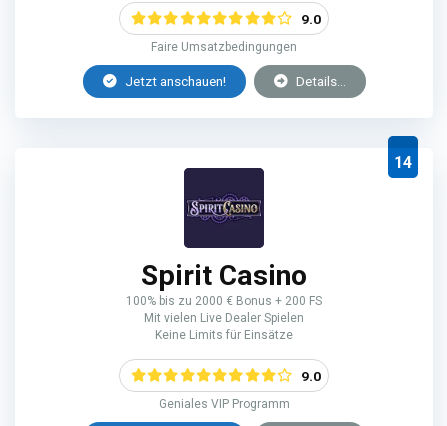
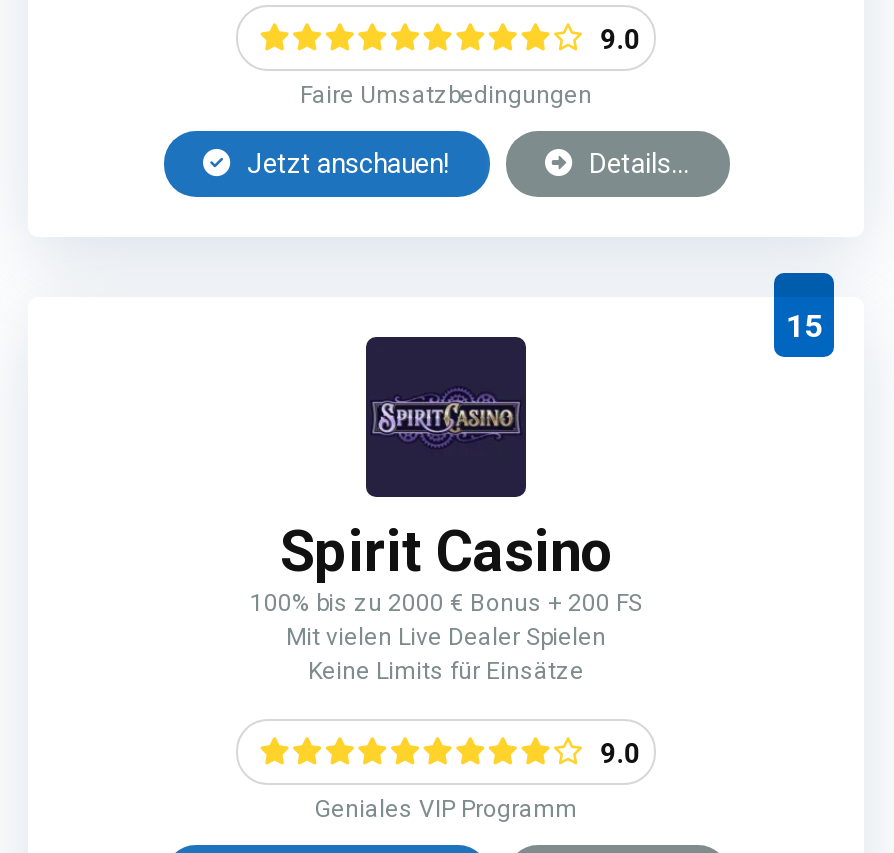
- 14
+ 15
